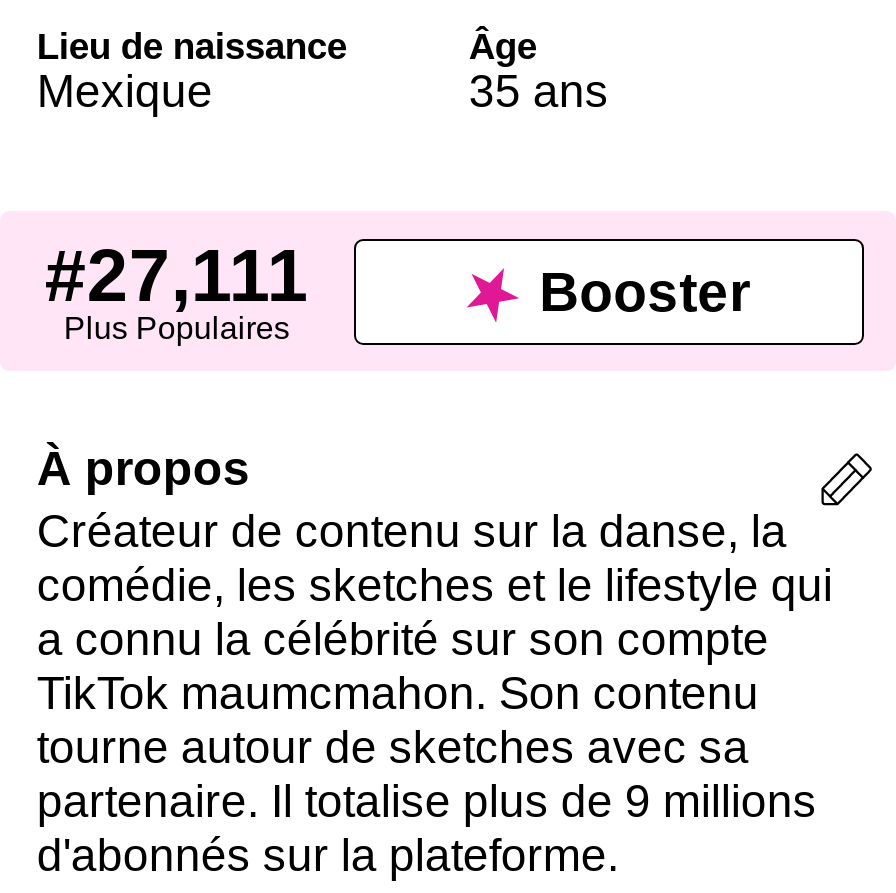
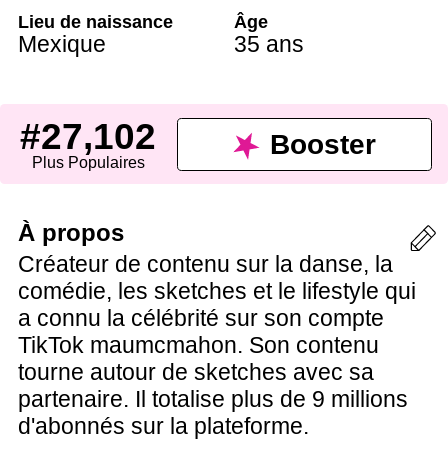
- #27,111
+ #27,102
